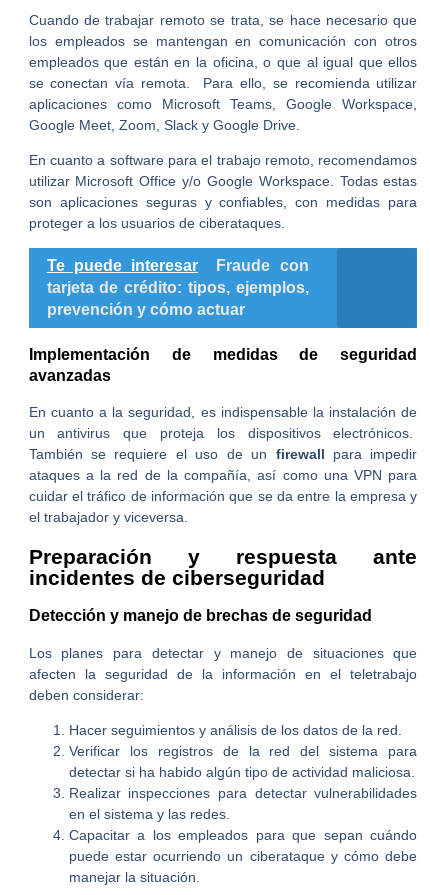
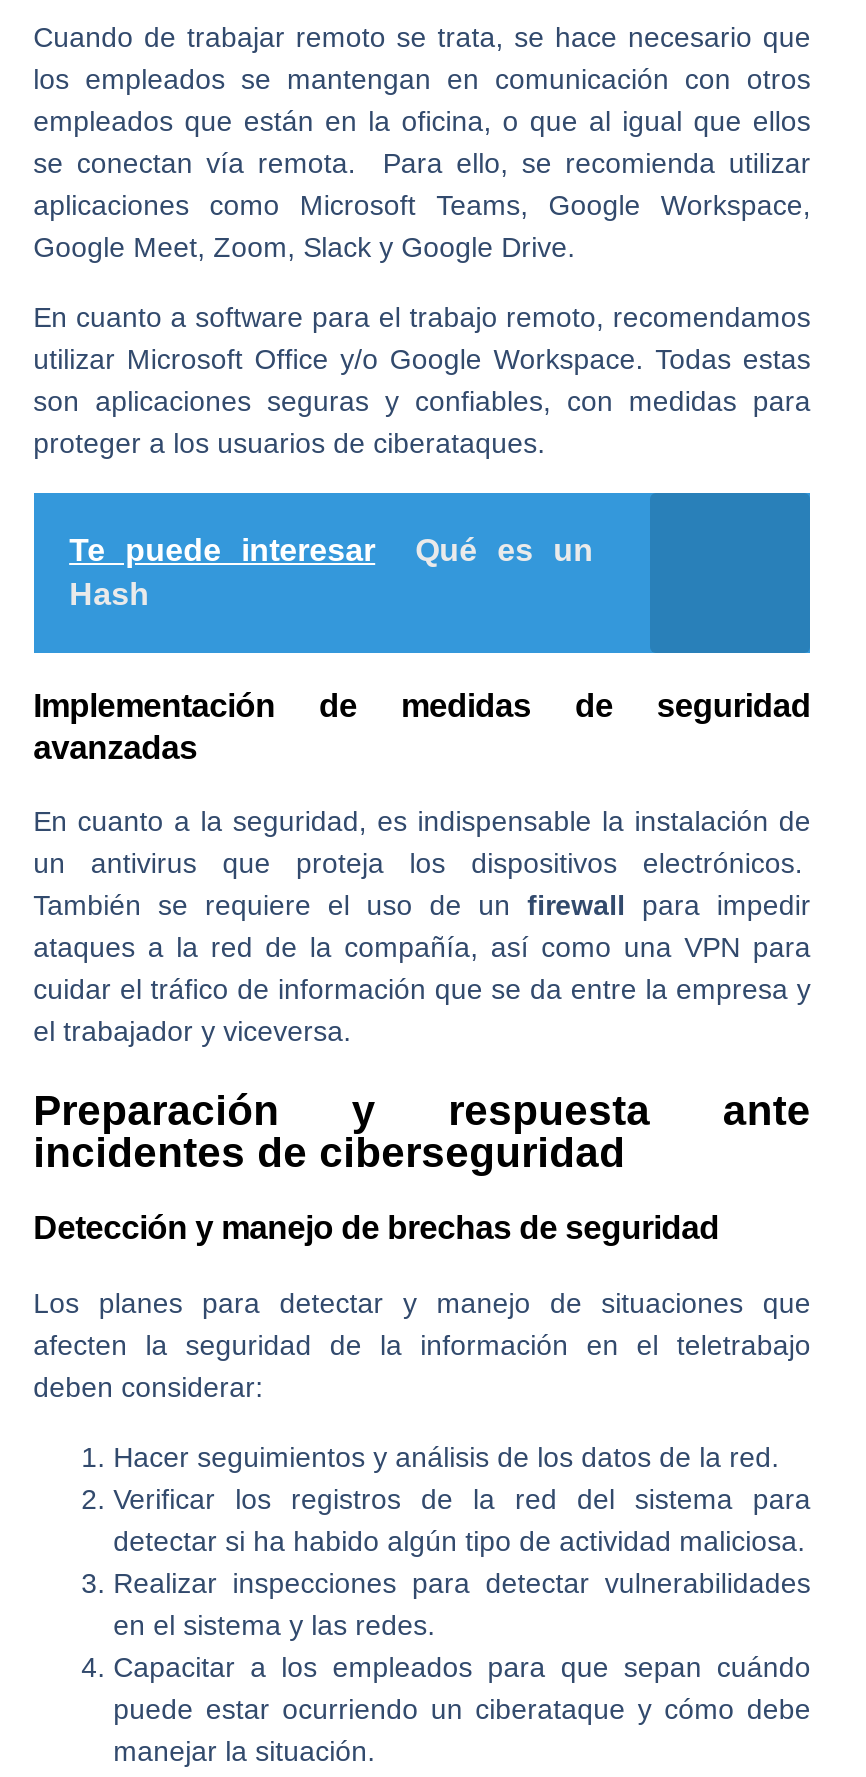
- Fraude con
- tarjeta de crédito: tipos, ejemplos,
- prevención y cómo actuar
+ Qué es un
+ Hash
